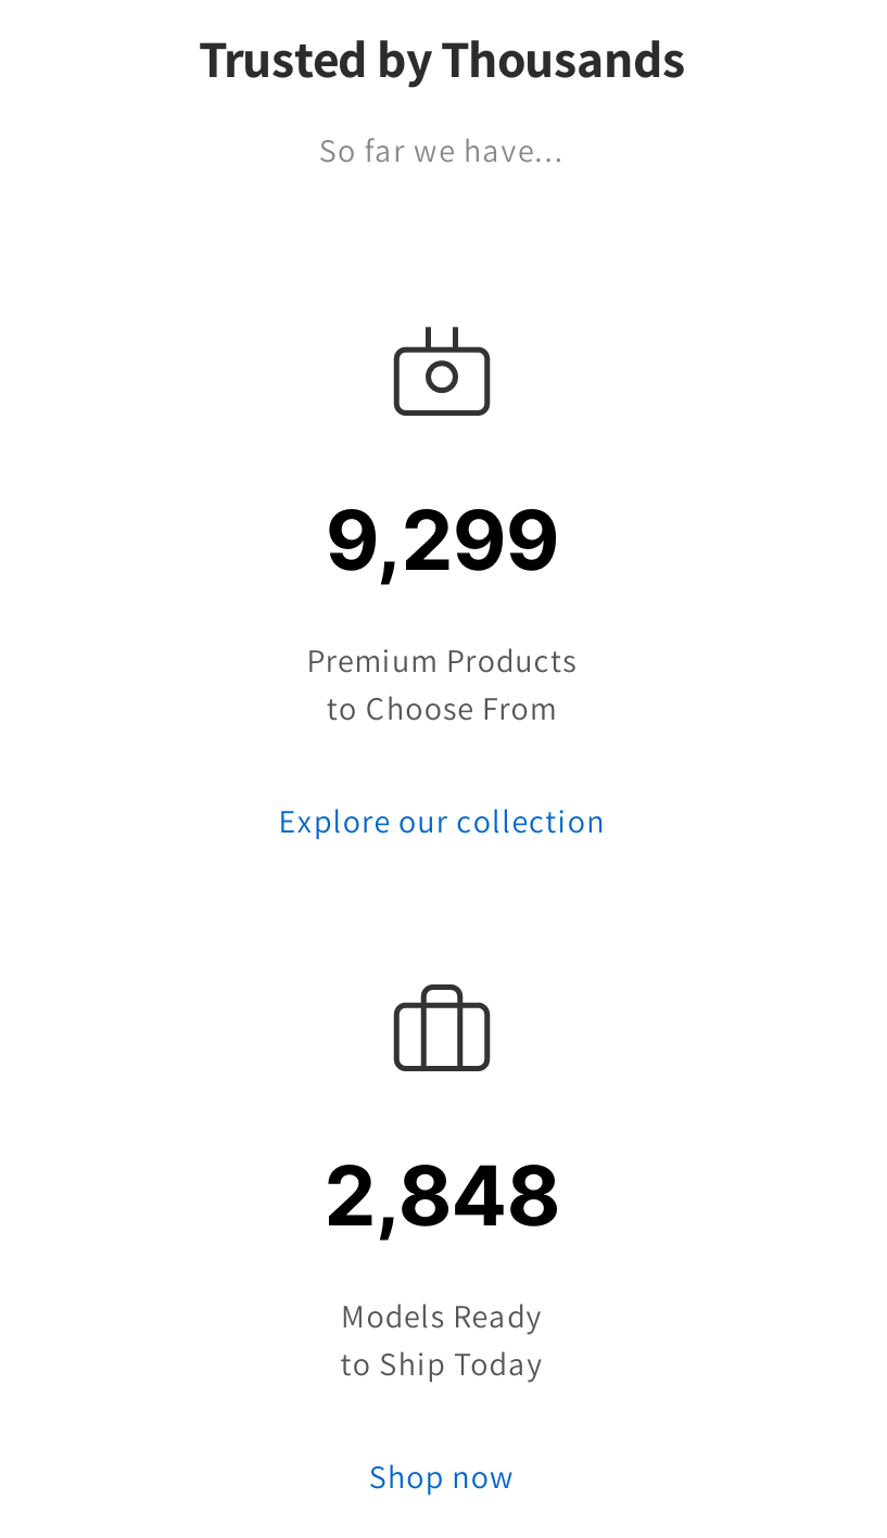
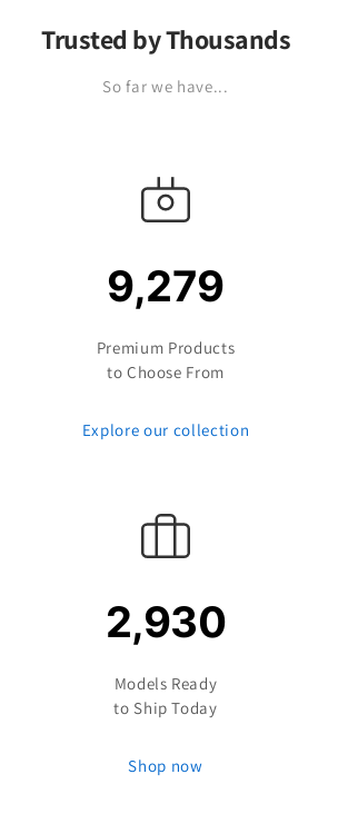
- 9,299
+ 9,279

- 2,848
+ 2,930
